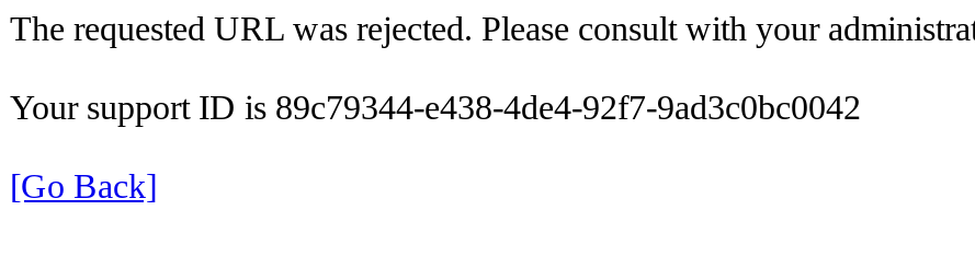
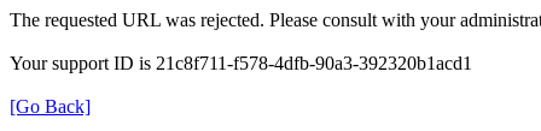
- Your support ID is 89c79344-e438-4de4-92f7-9ad3c0bc0042
+ Your support ID is 21c8f711-f578-4dfb-90a3-392320b1acd1
